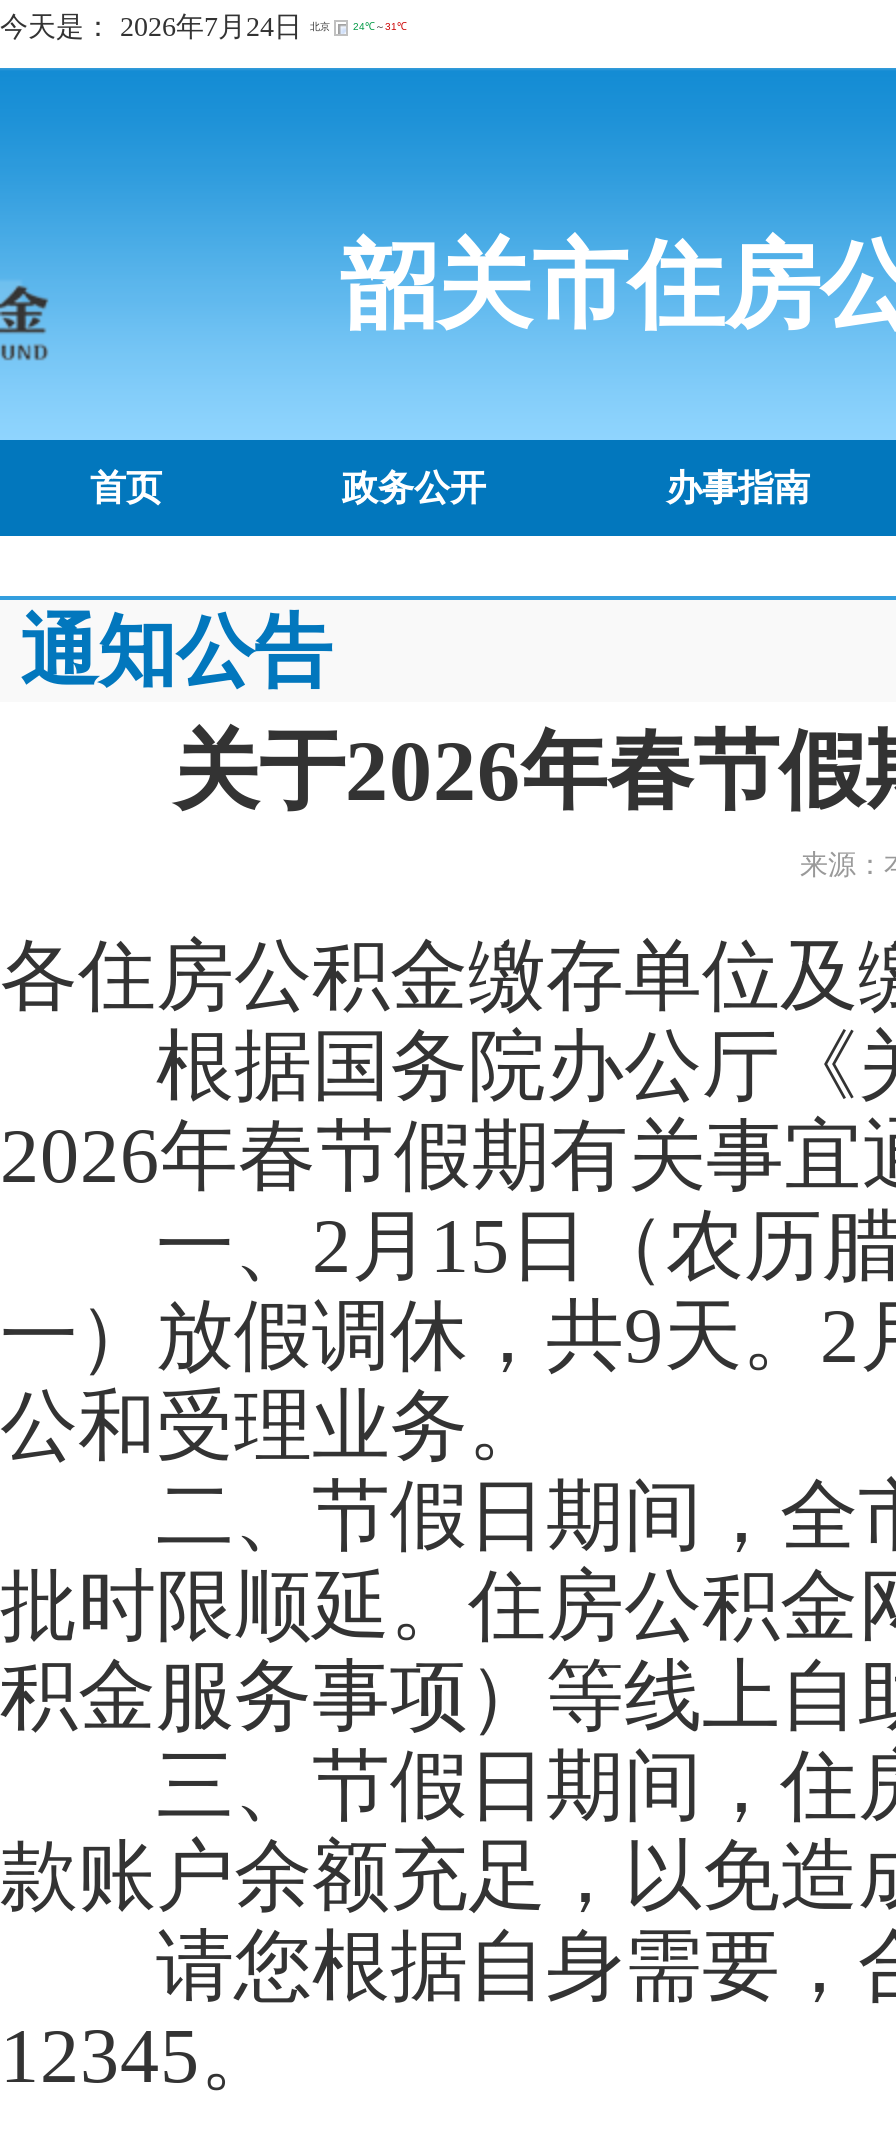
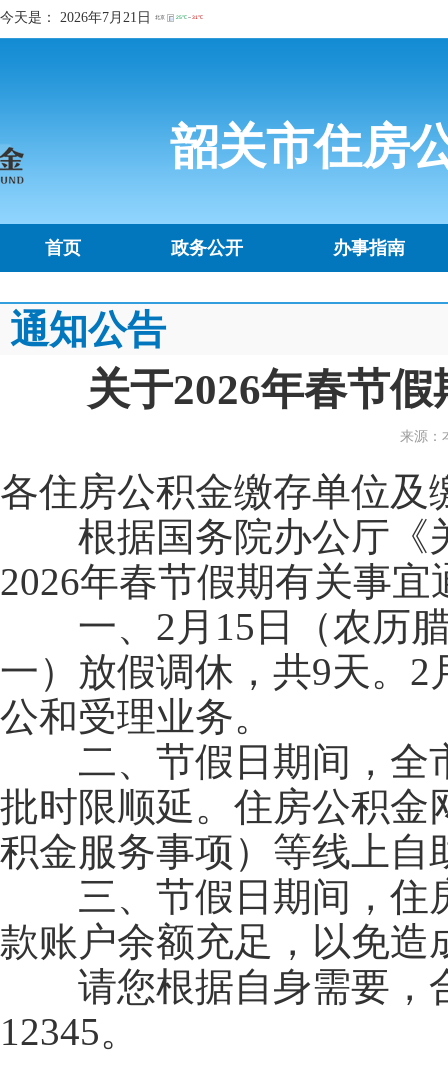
- 今天是：2026年7月24日
+ 今天是：2026年7月21日
